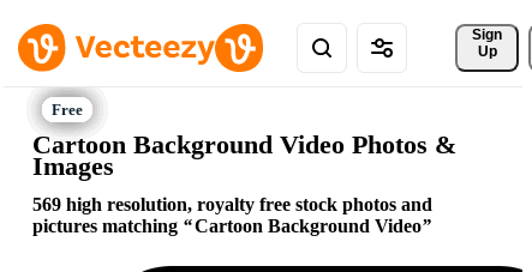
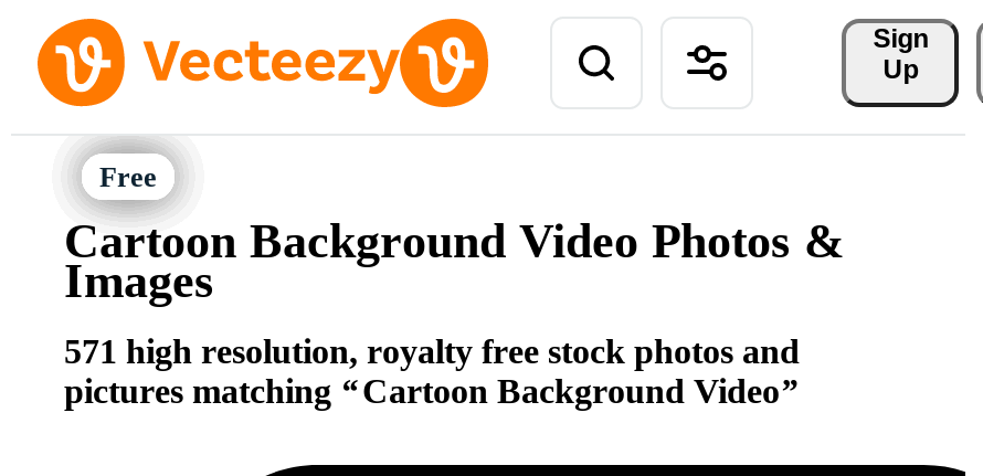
- 569 high resolution, royalty free stock photos and
+ 571 high resolution, royalty free stock photos and
